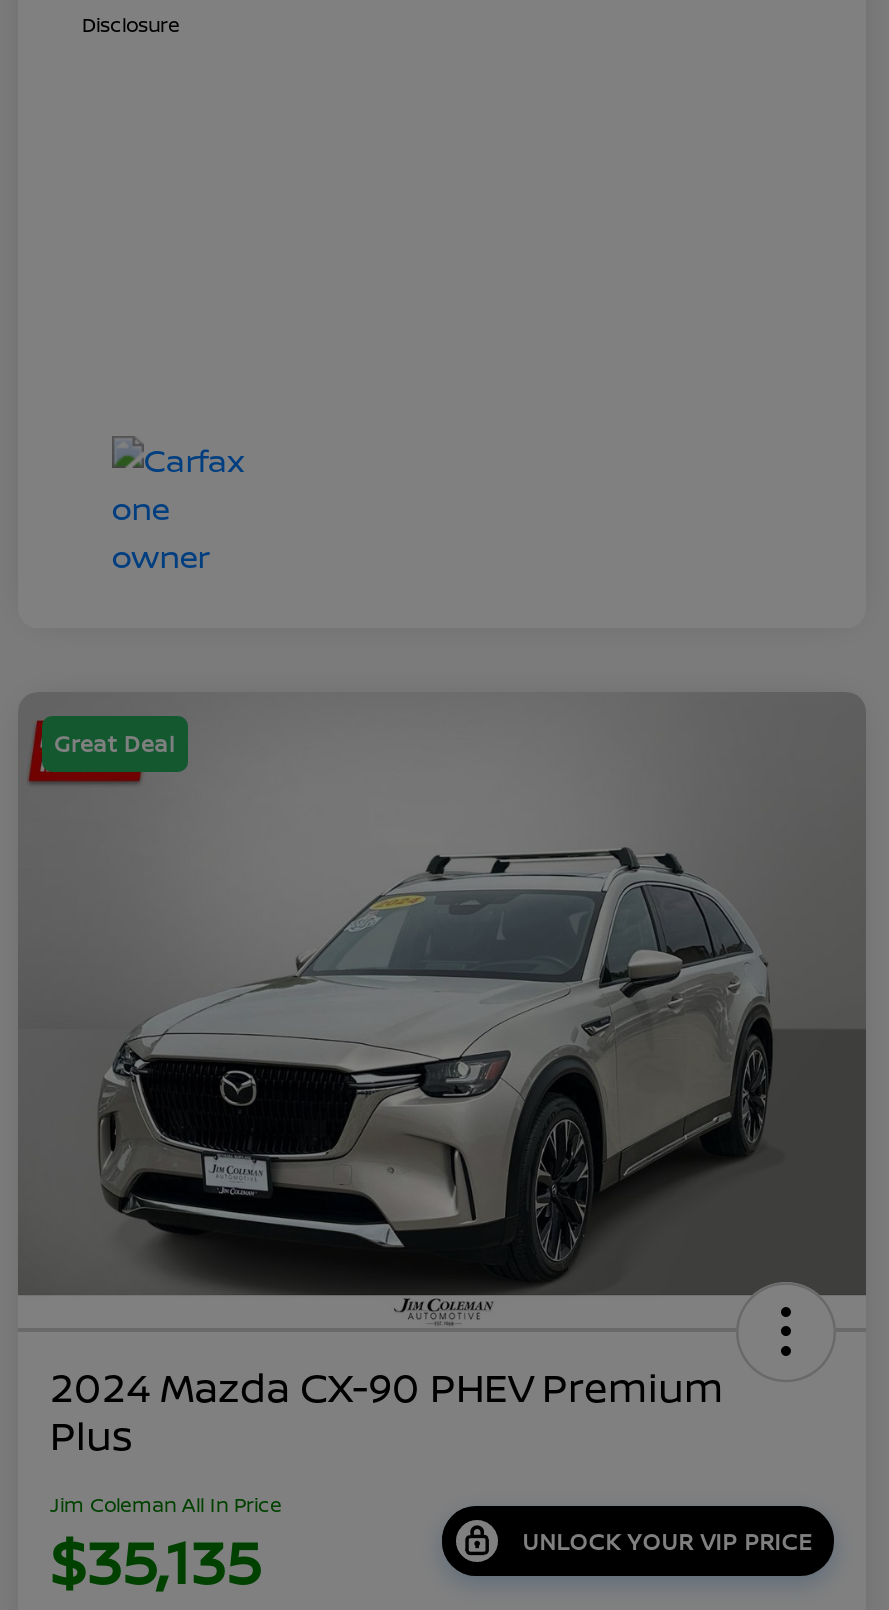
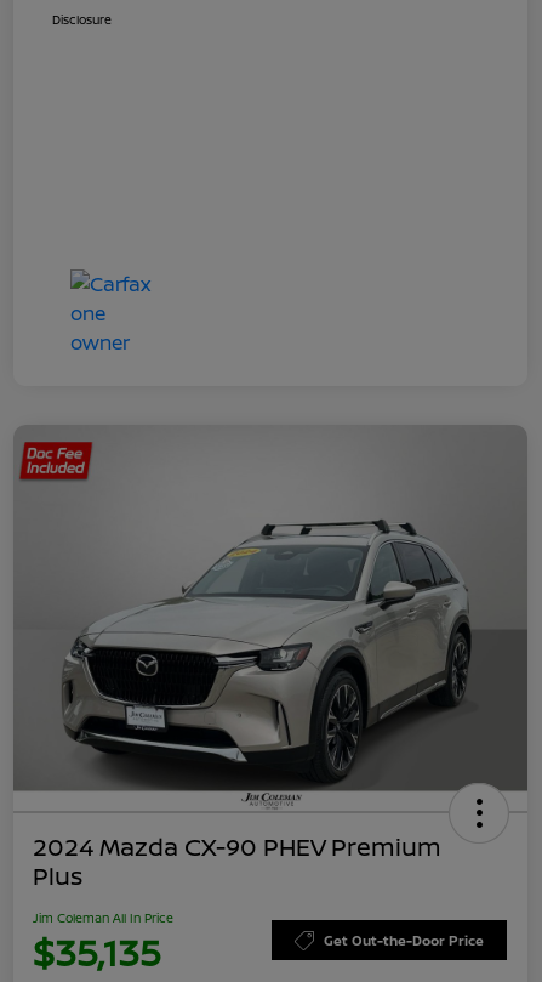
- Great Deal

- UNLOCK YOUR VIP PRICE
+ Get Out-the-Door Price
